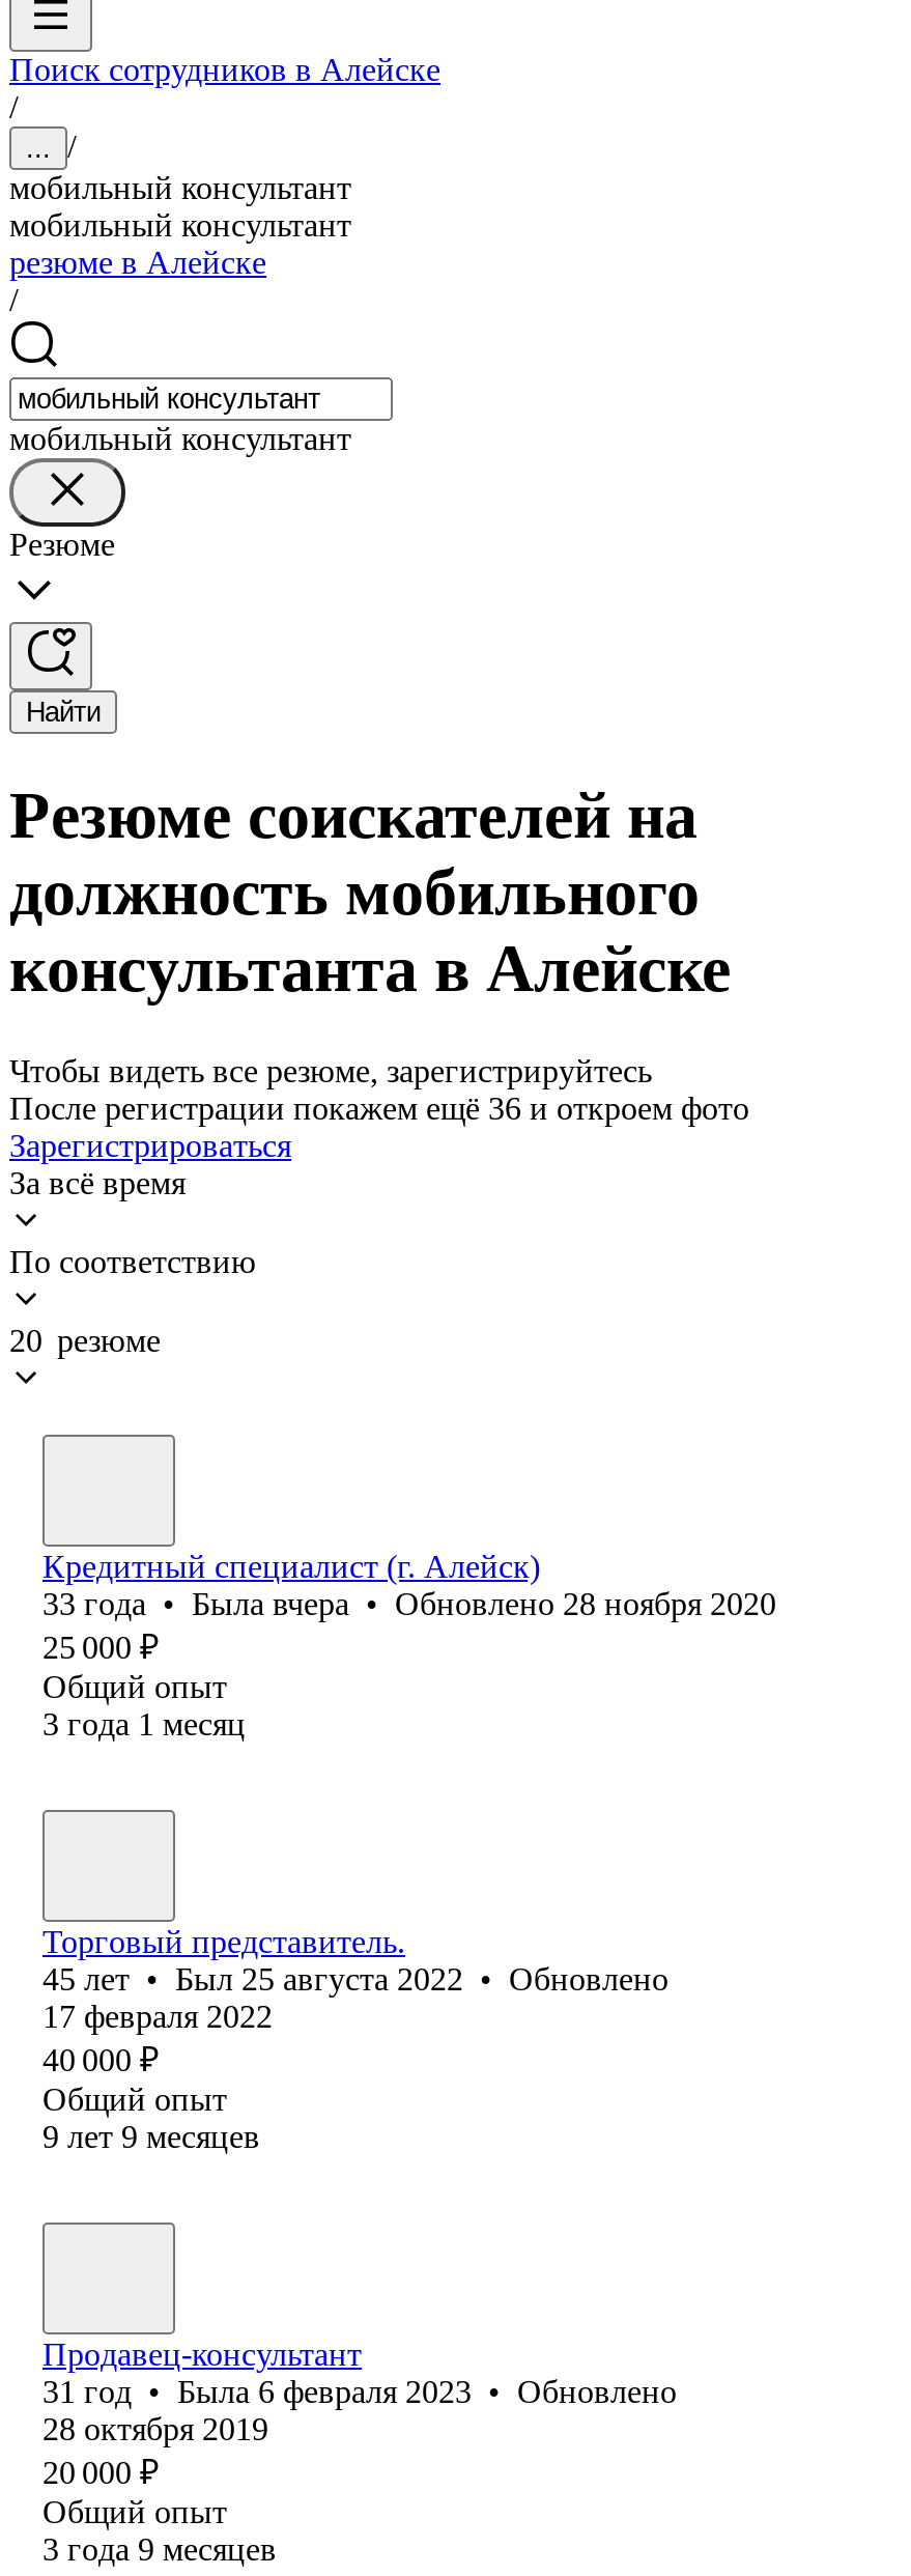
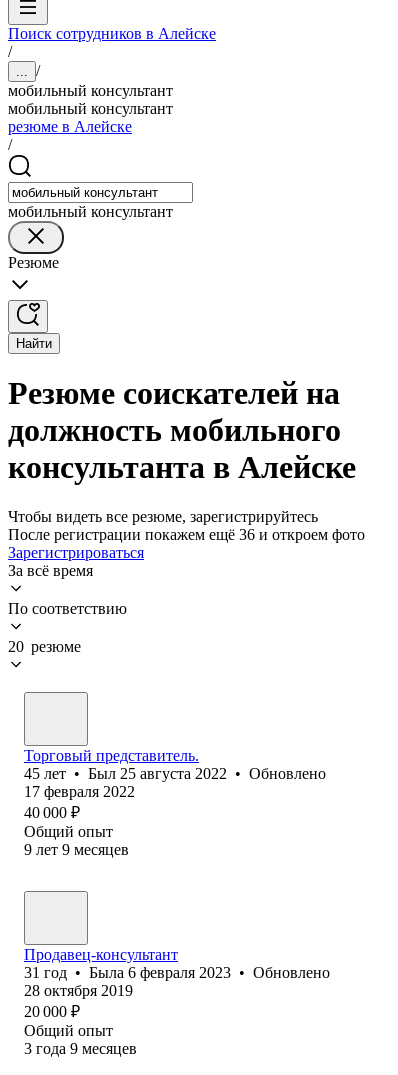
- Кредитный специалист (г. Алейск)
- 33 года • Была вчера • Обновлено 28 ноября 2020
- 25 000 ₽
- Общий опыт
- 3 года 1 месяц
